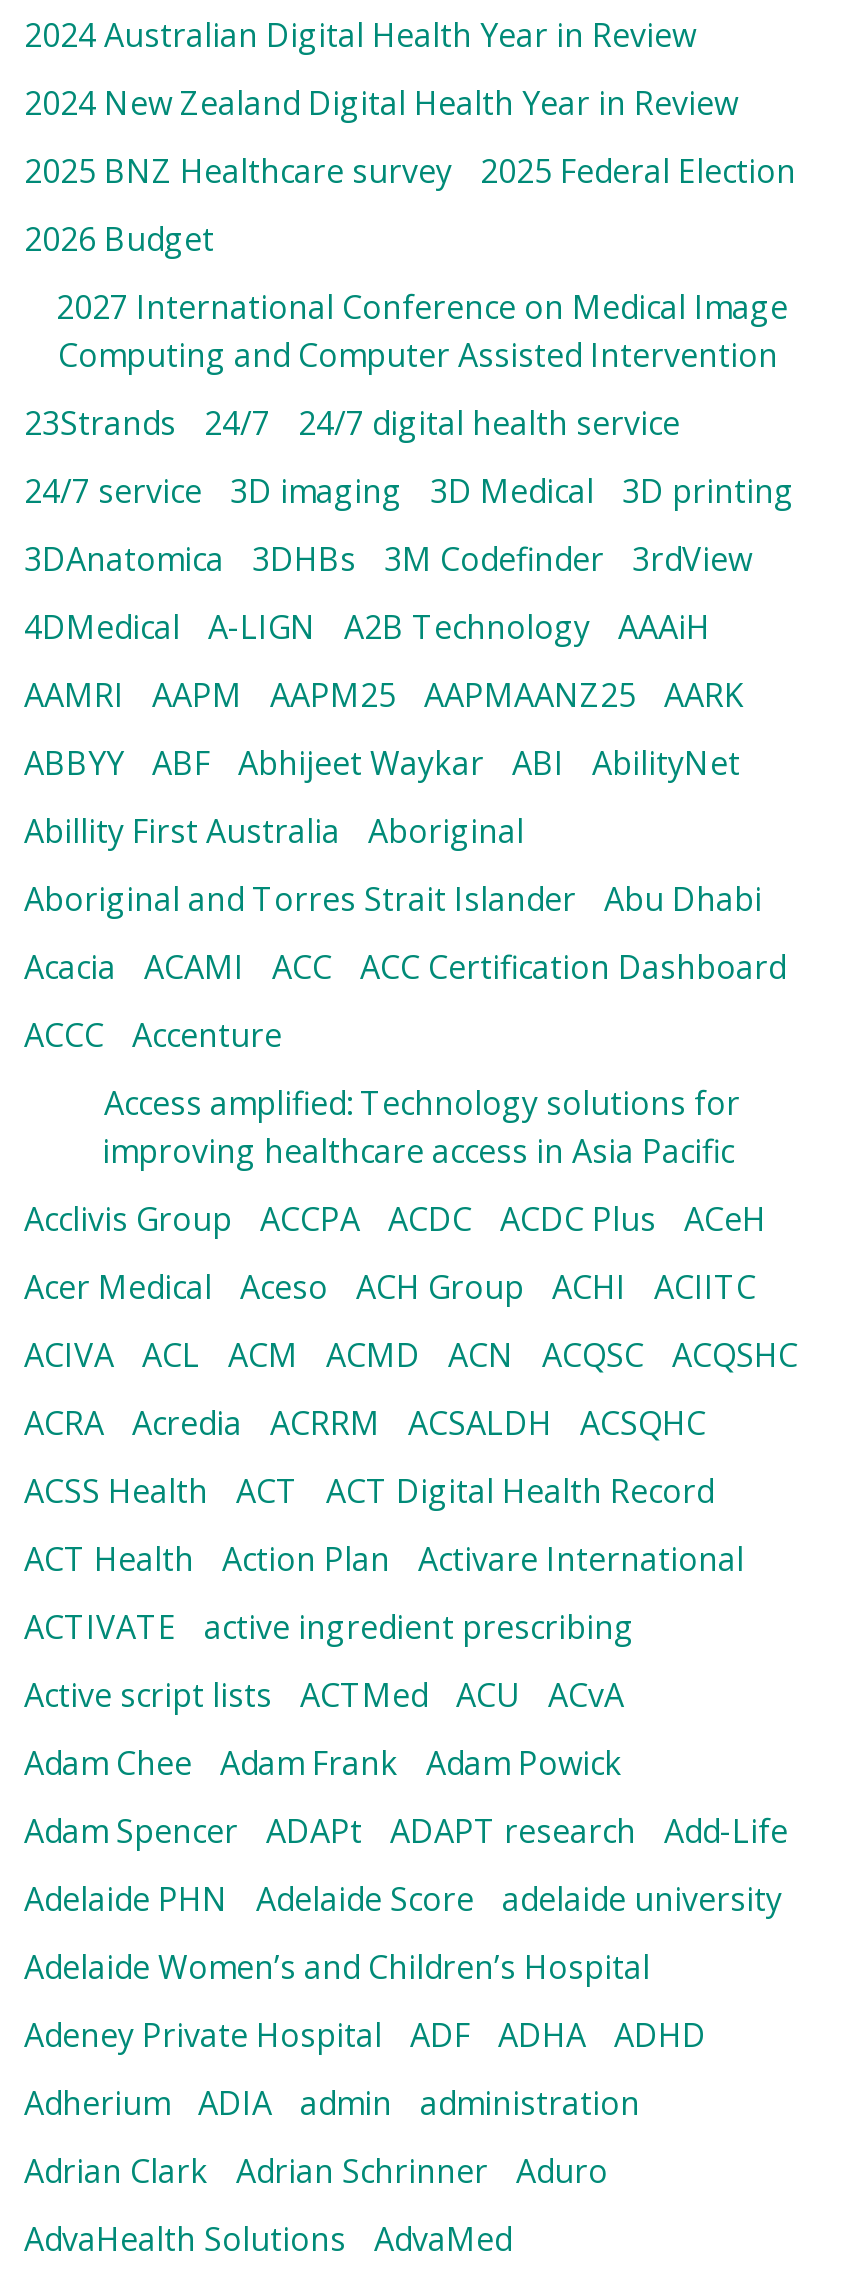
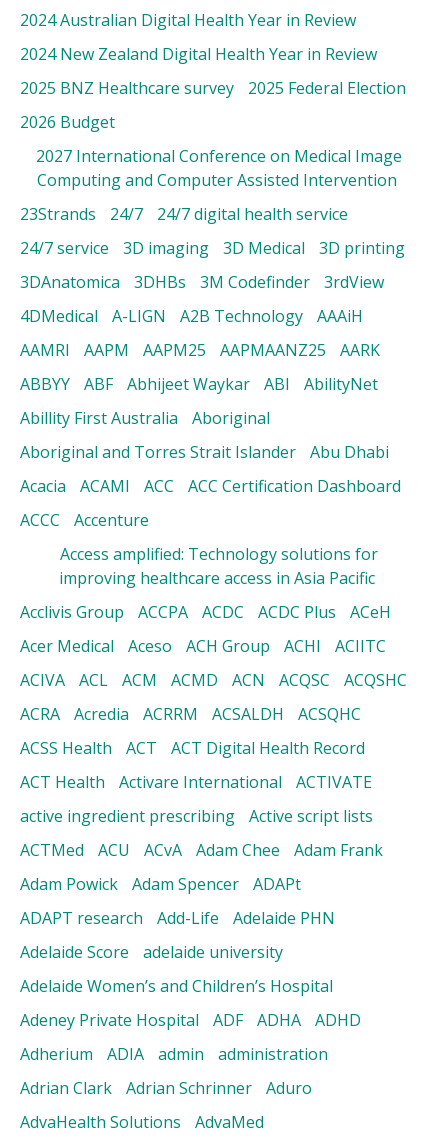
- ACT Health Action Plan Activare International
+ ACT Health Activare International ACTIVATE

- ACTIVATE active ingredient prescribing
+ active ingredient prescribing Active script lists

- Active script lists ACTMed ACU ACvA
+ ACTMed ACU ACvA Adam Chee Adam Frank

- Adam Chee Adam Frank Adam Powick
+ Adam Powick Adam Spencer ADAPt

- Adam Spencer ADAPt ADAPT research Add-Life
+ ADAPT research Add-Life Adelaide PHN

- Adelaide PHN Adelaide Score adelaide university
+ Adelaide Score adelaide university
